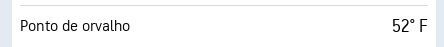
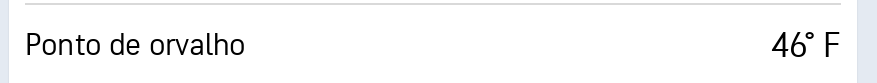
- 52° F
+ 46° F
